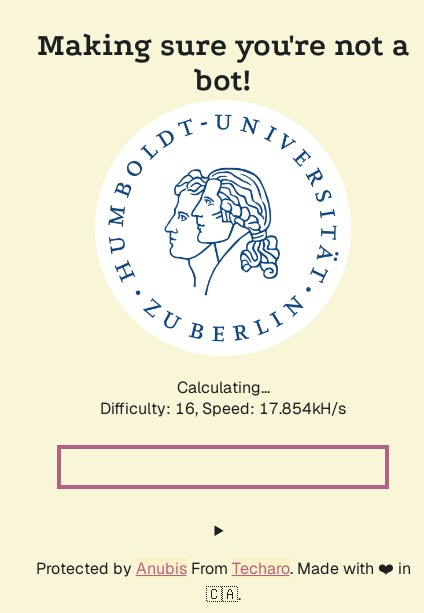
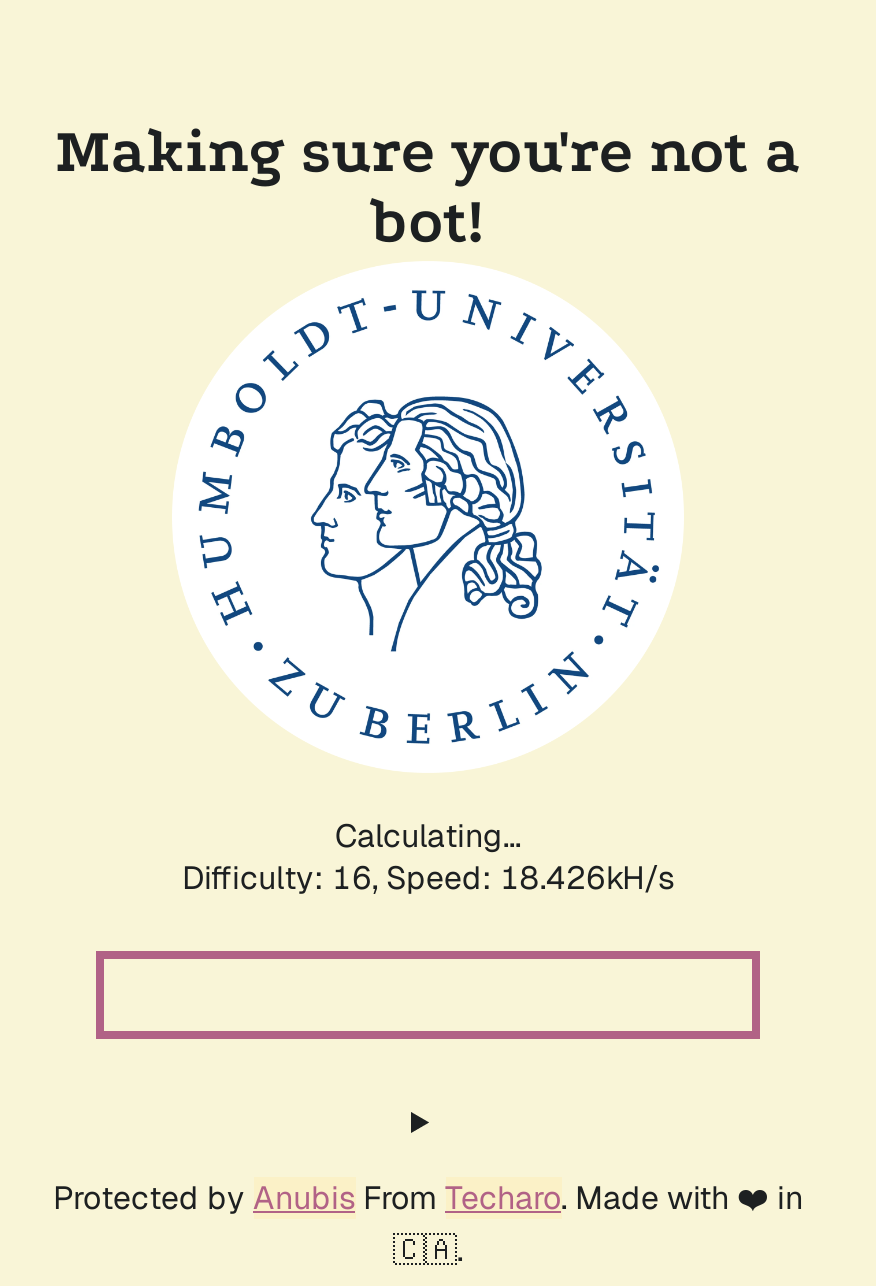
- Difficulty: 16, Speed: 17.854kH/s
+ Difficulty: 16, Speed: 18.426kH/s
